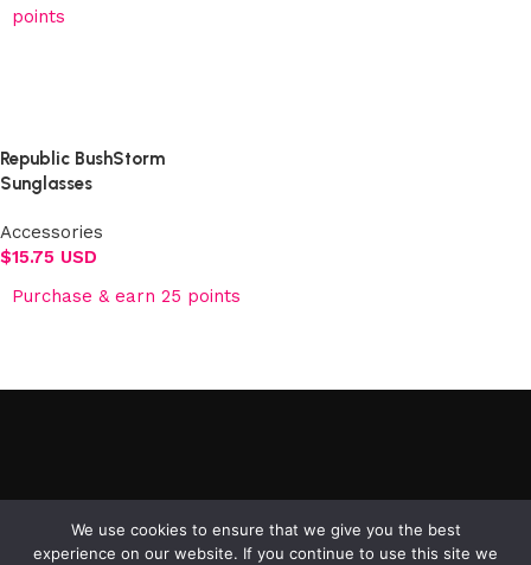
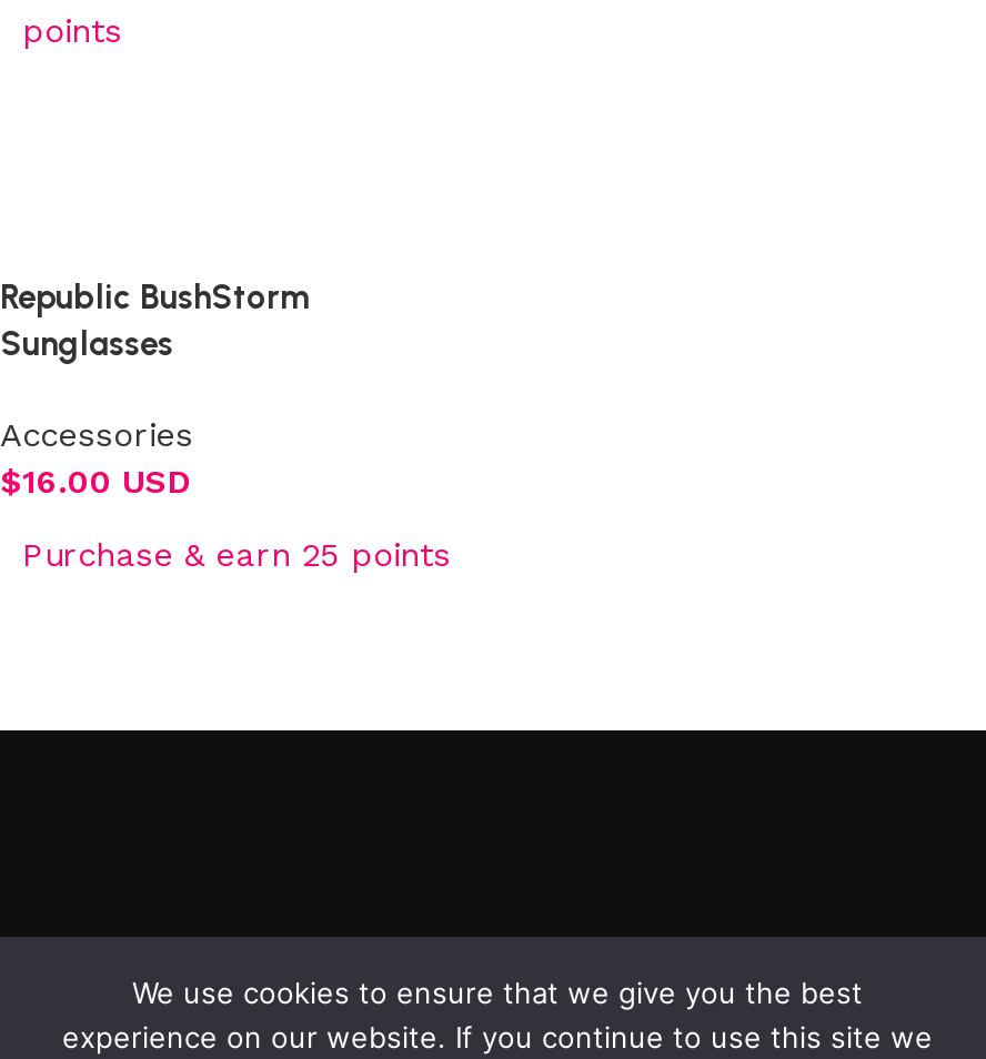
- $15.75 USD
+ $16.00 USD
